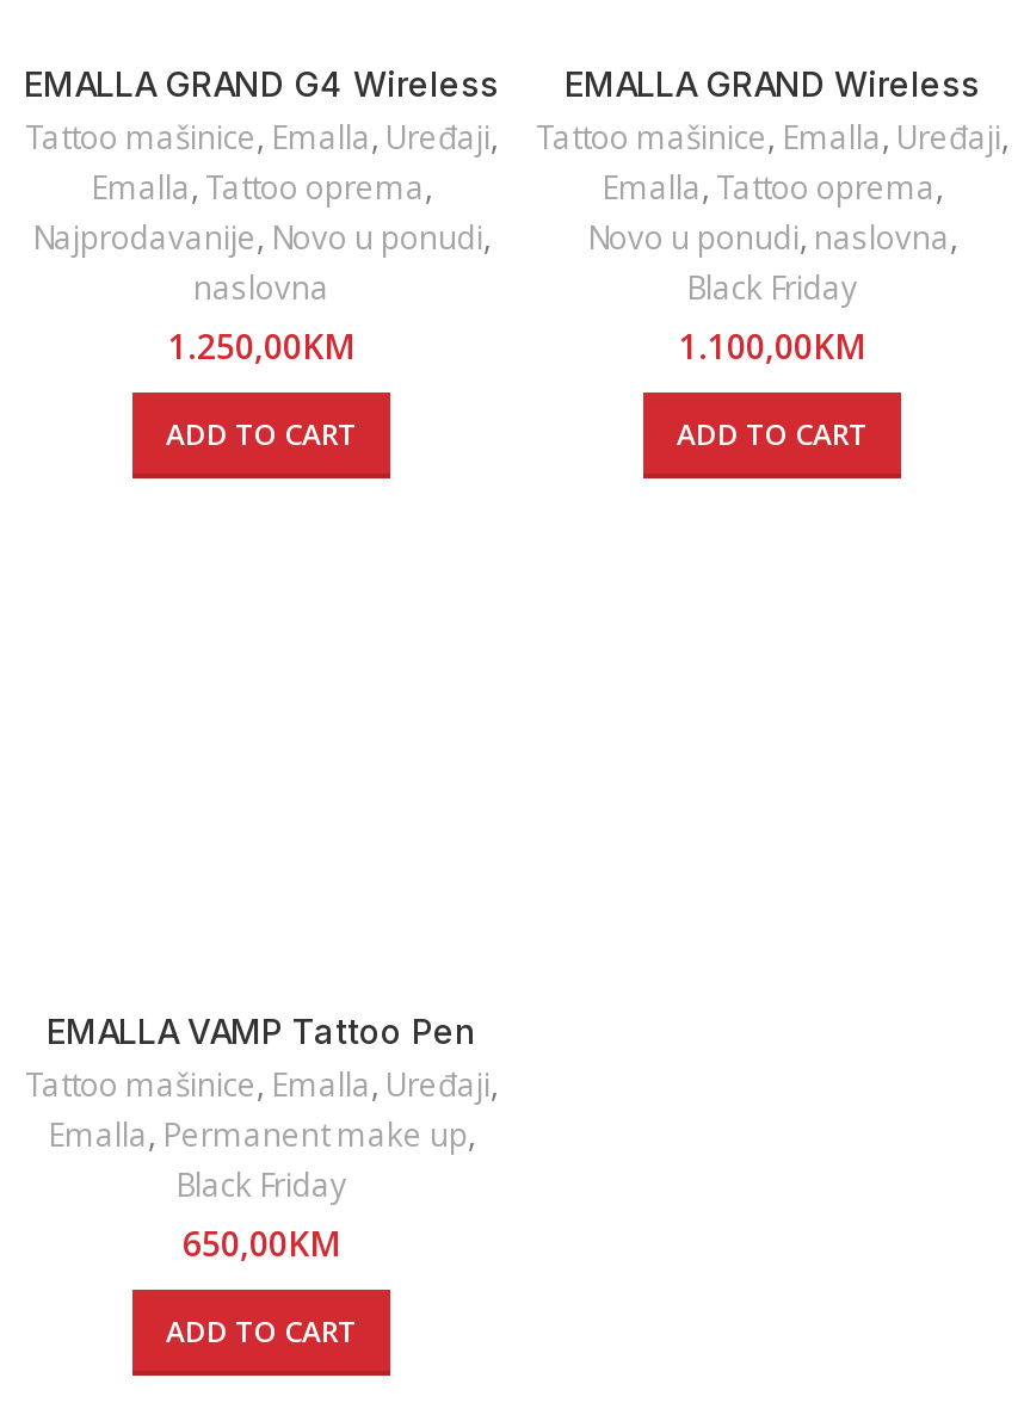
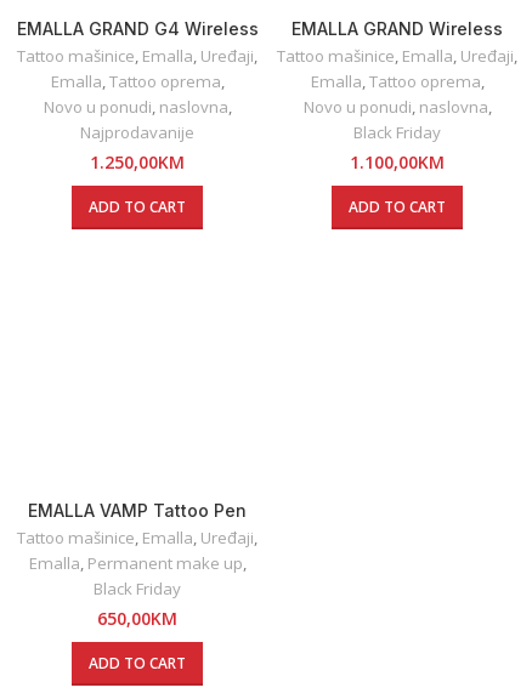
- Najprodavanije, Novo u ponudi,
- naslovna
+ Novo u ponudi, naslovna,
+ Najprodavanije
